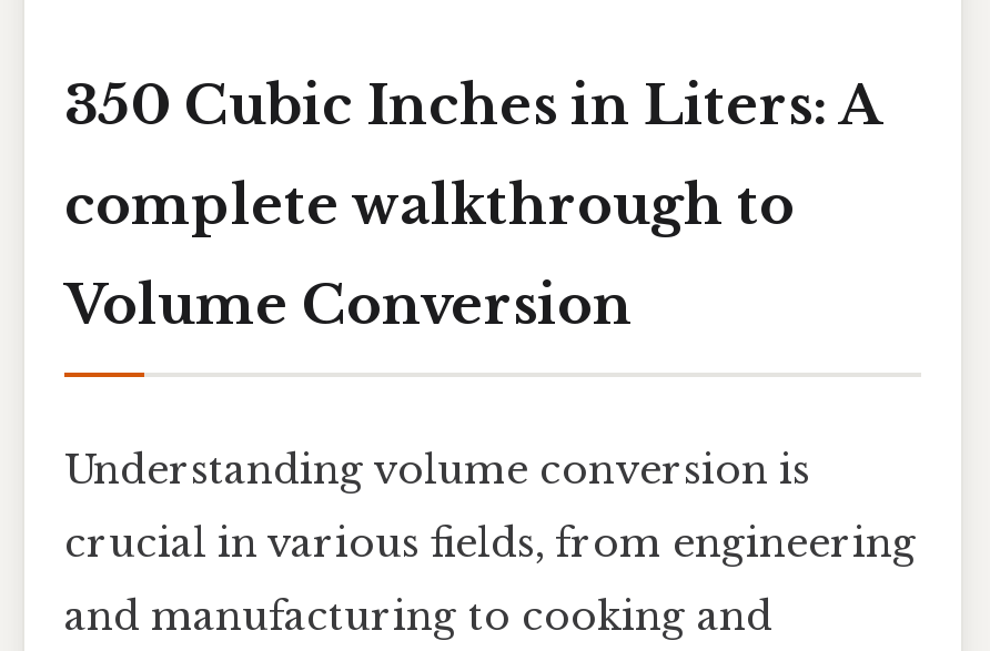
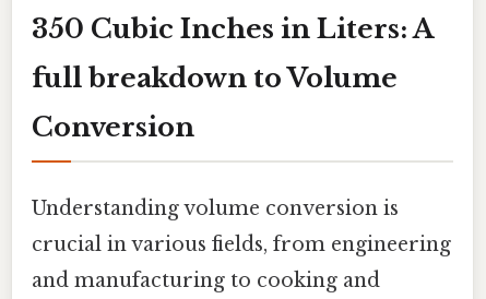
- complete walkthrough to
+ full breakdown to Volume

- Volume Conversion
+ Conversion
